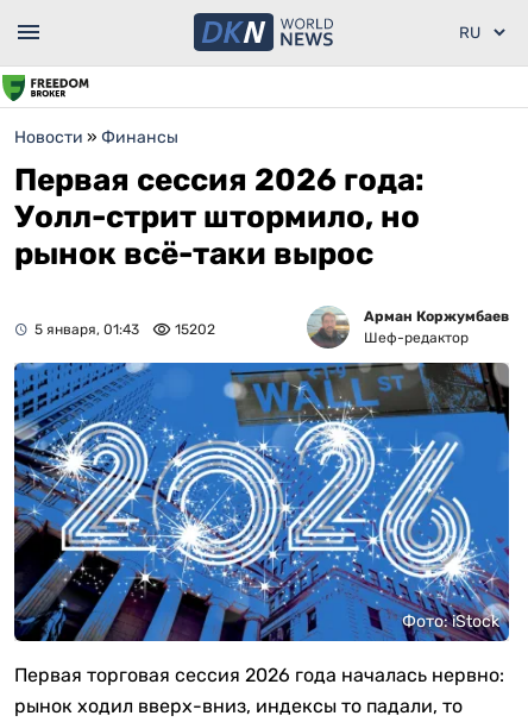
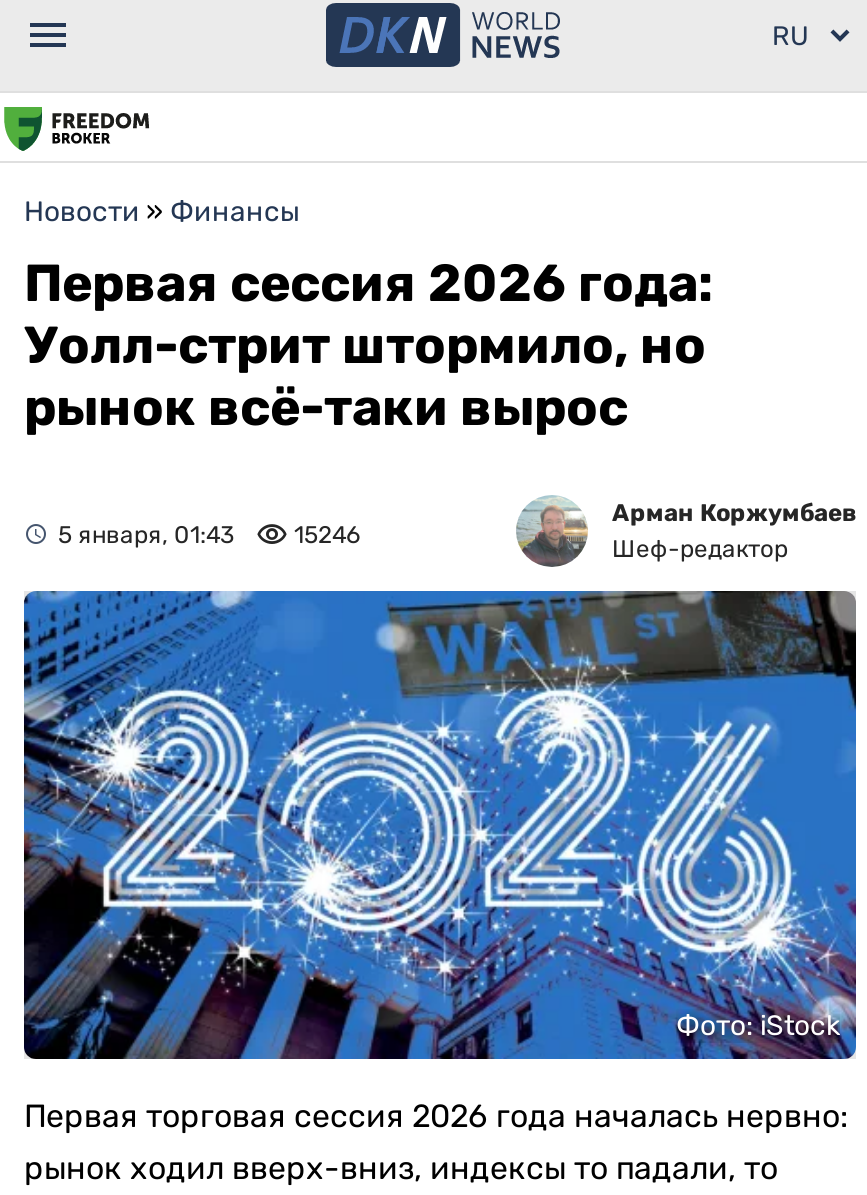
- 15202
+ 15246
